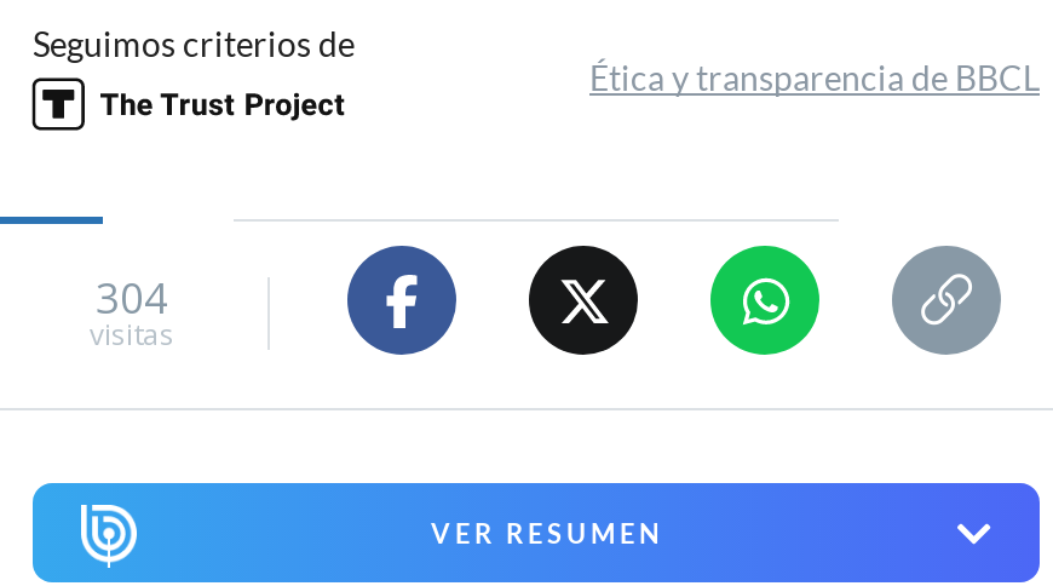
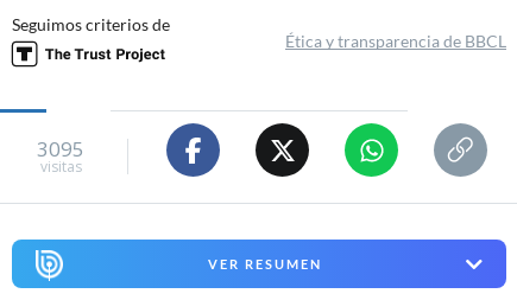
- 304
+ 3095
